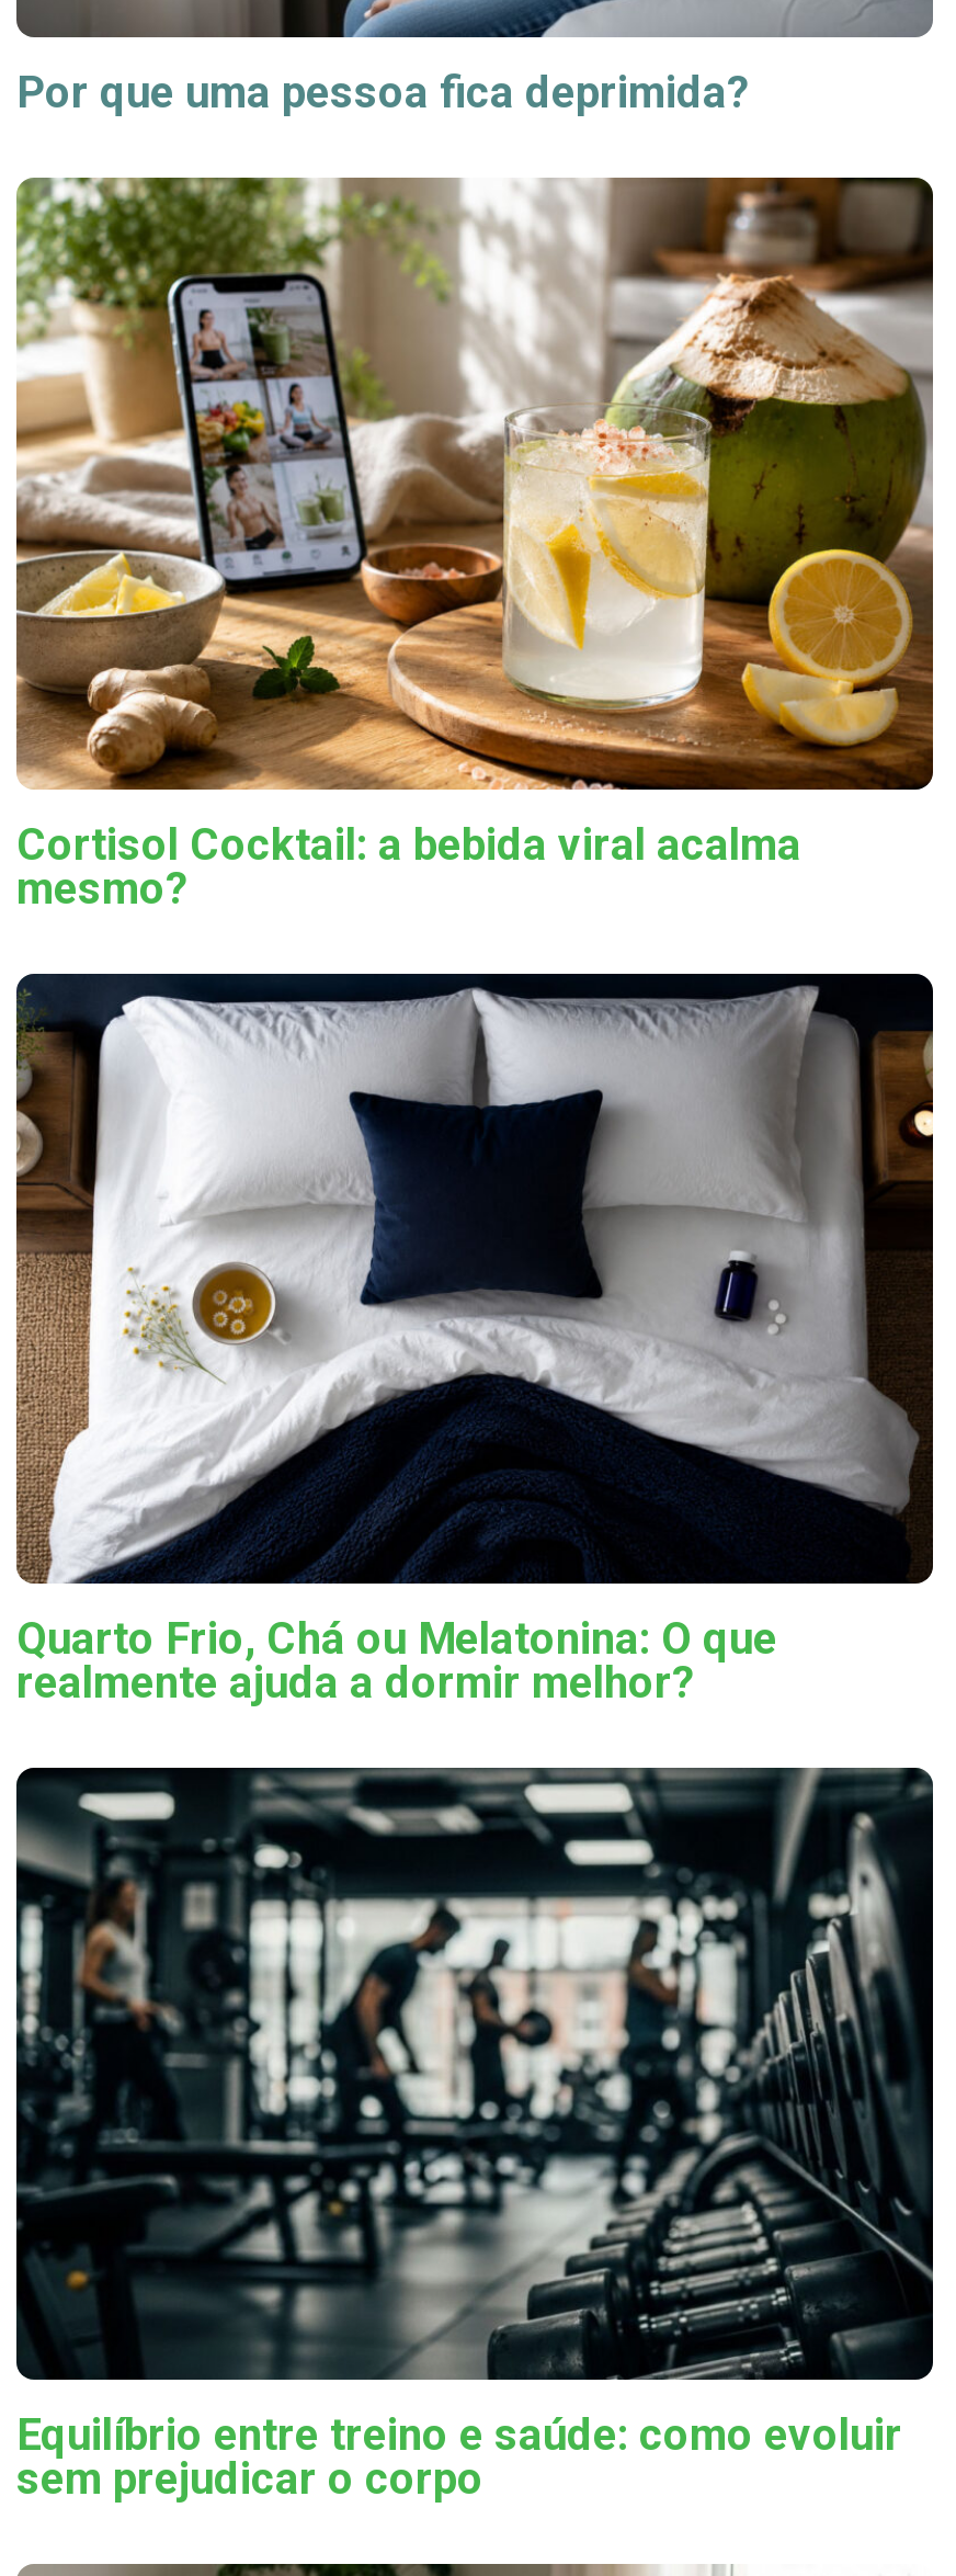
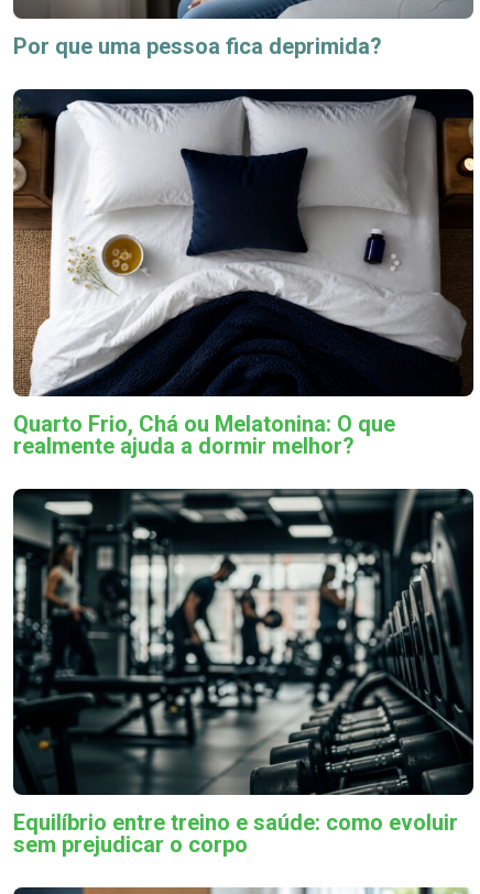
- [image]
- Cortisol Cocktail: a bebida viral acalma
- mesmo?
